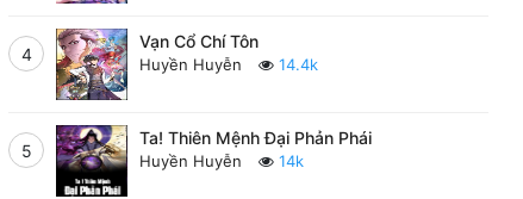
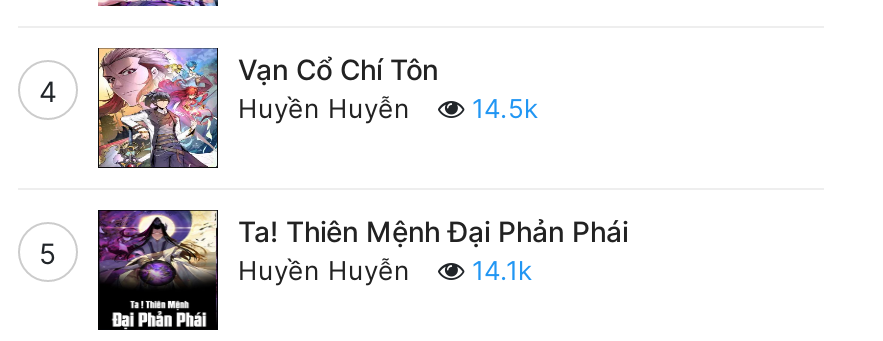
- Huyền Huyễn 14.4k
+ Huyền Huyễn 14.5k

- Huyền Huyễn 14k
+ Huyền Huyễn 14.1k
